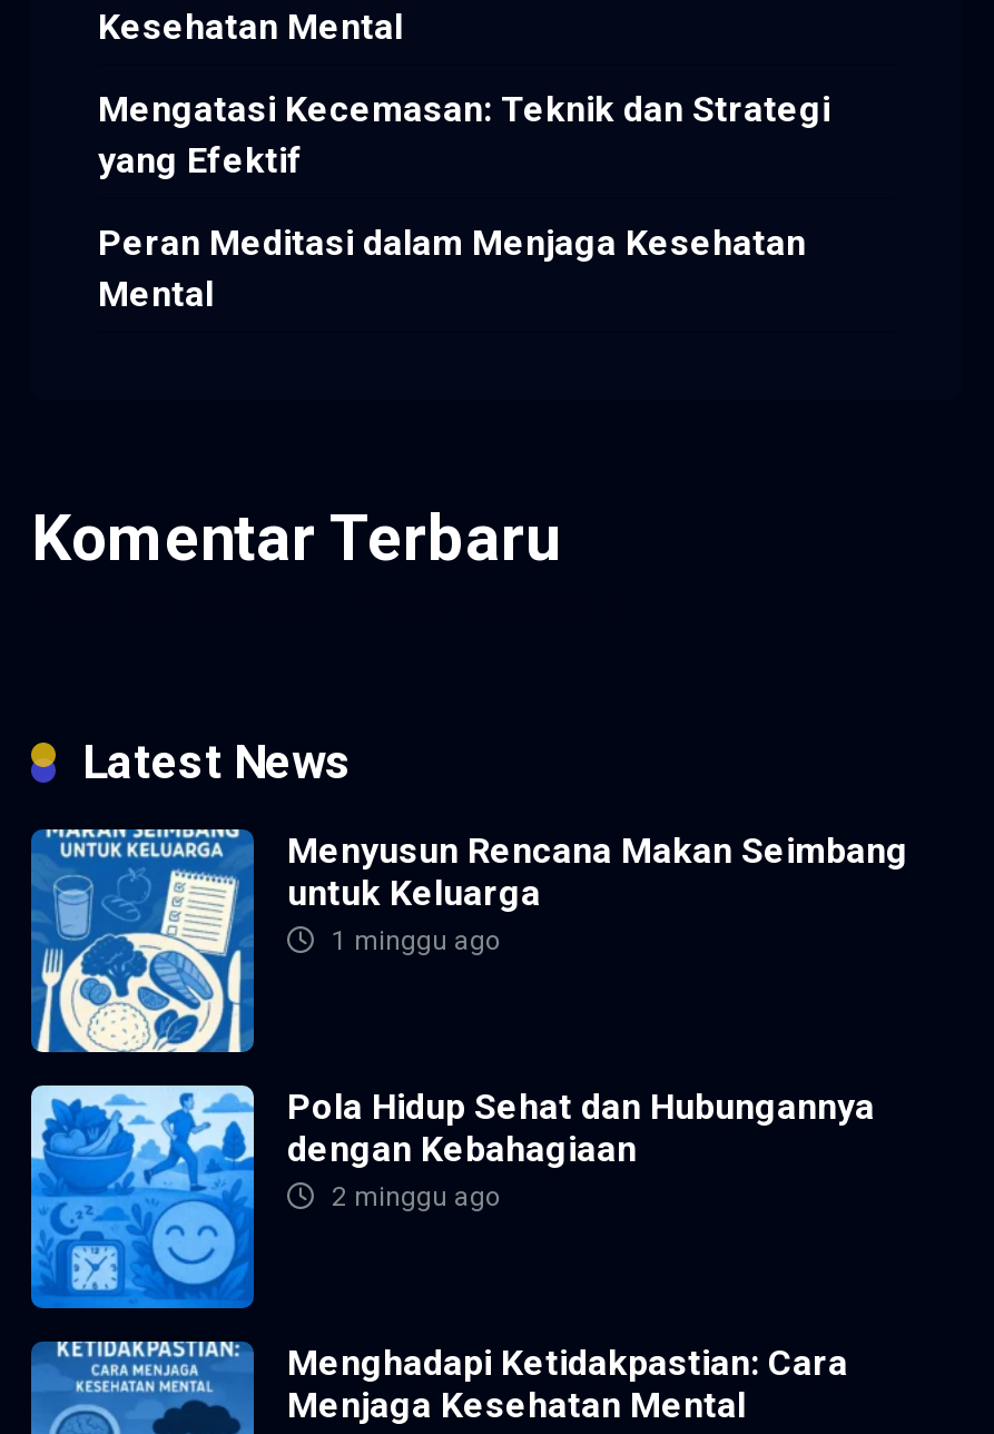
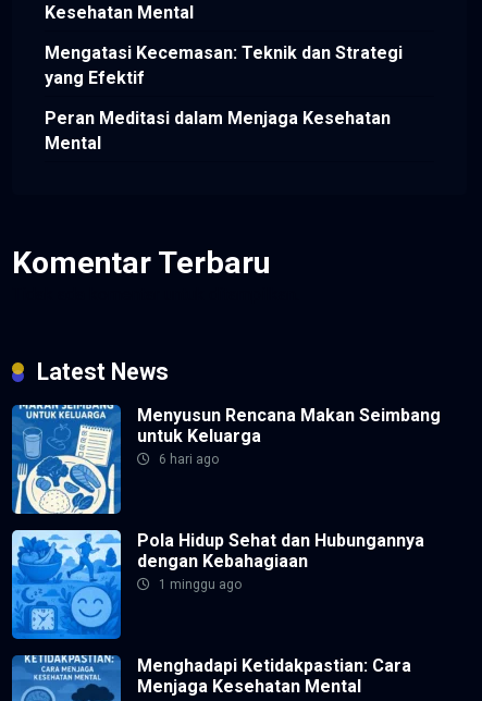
- 1 minggu ago
+ 6 hari ago

- 2 minggu ago
+ 1 minggu ago
